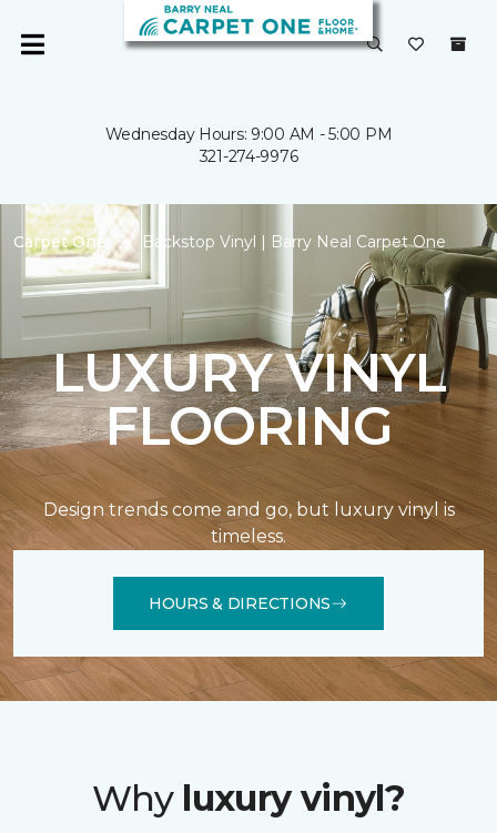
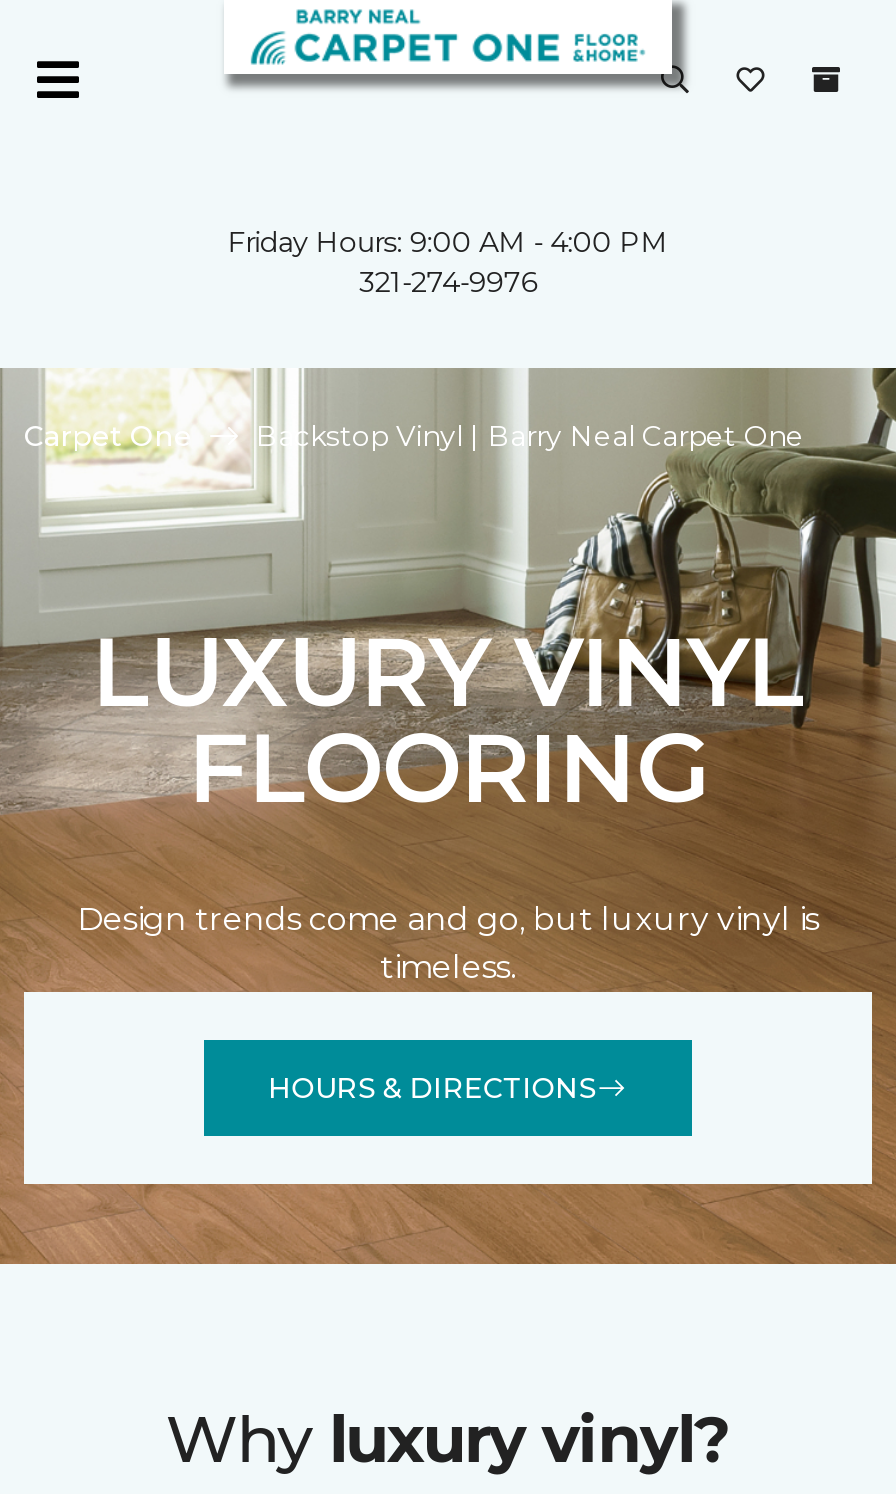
- Wednesday Hours: 9:00 AM - 5:00 PM
+ Friday Hours: 9:00 AM - 4:00 PM
